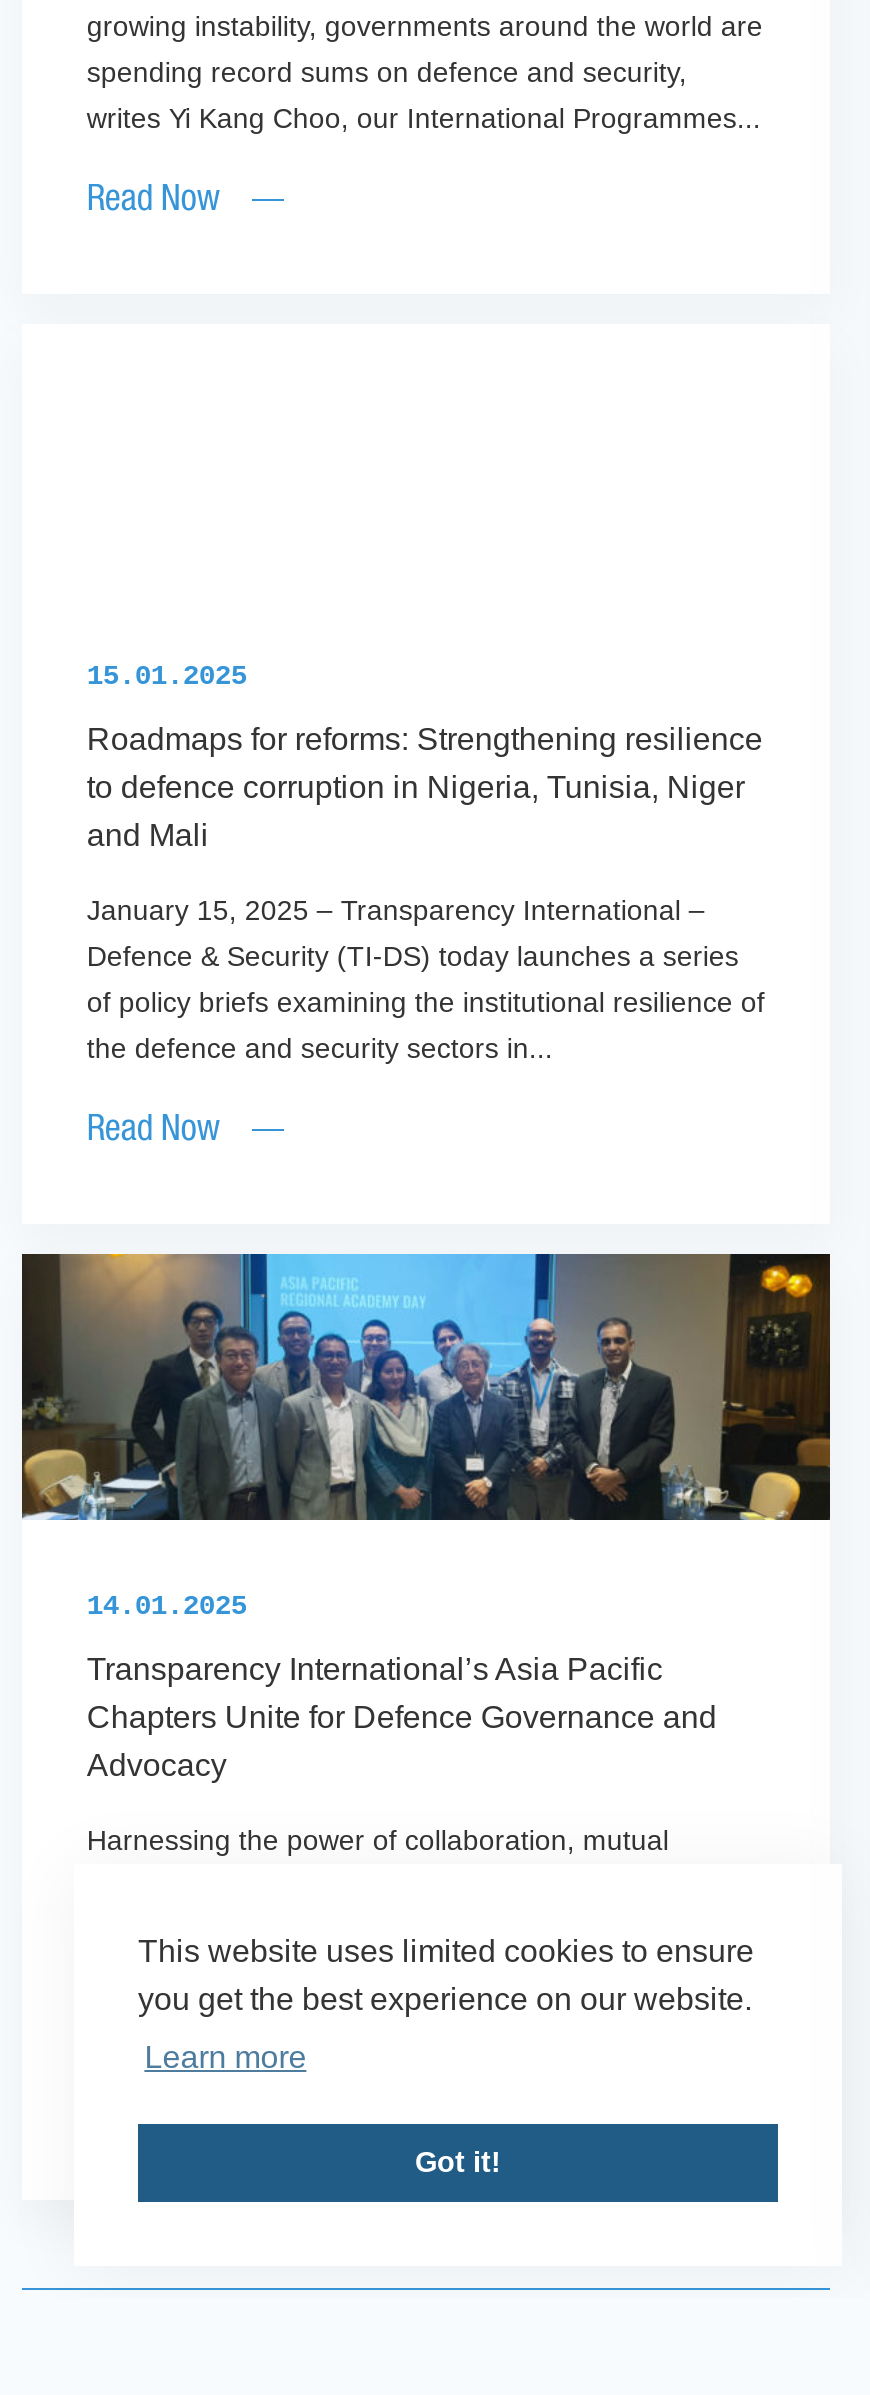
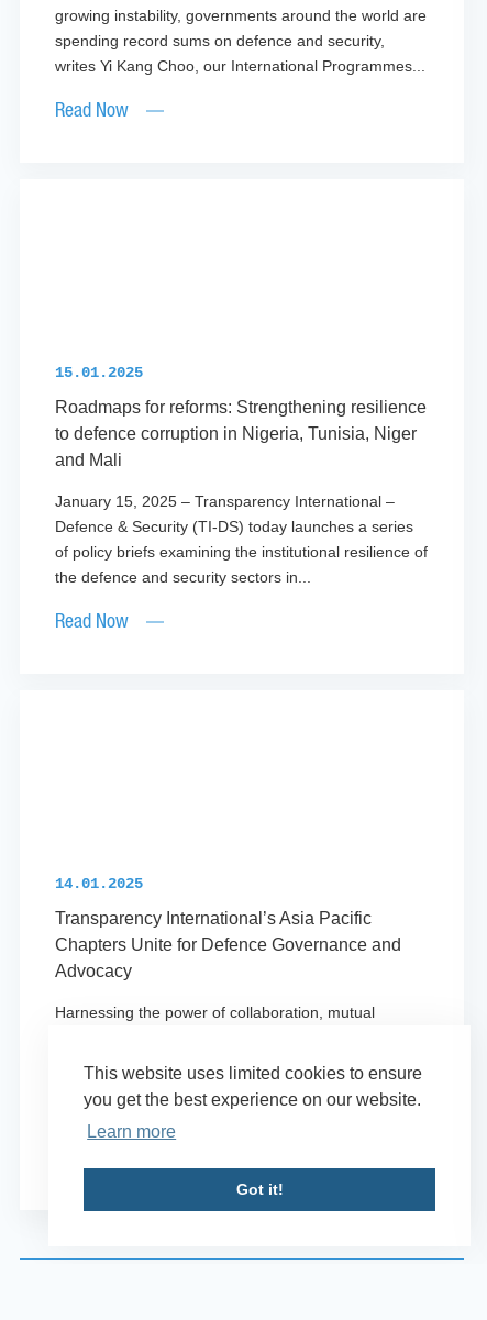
- [image]
